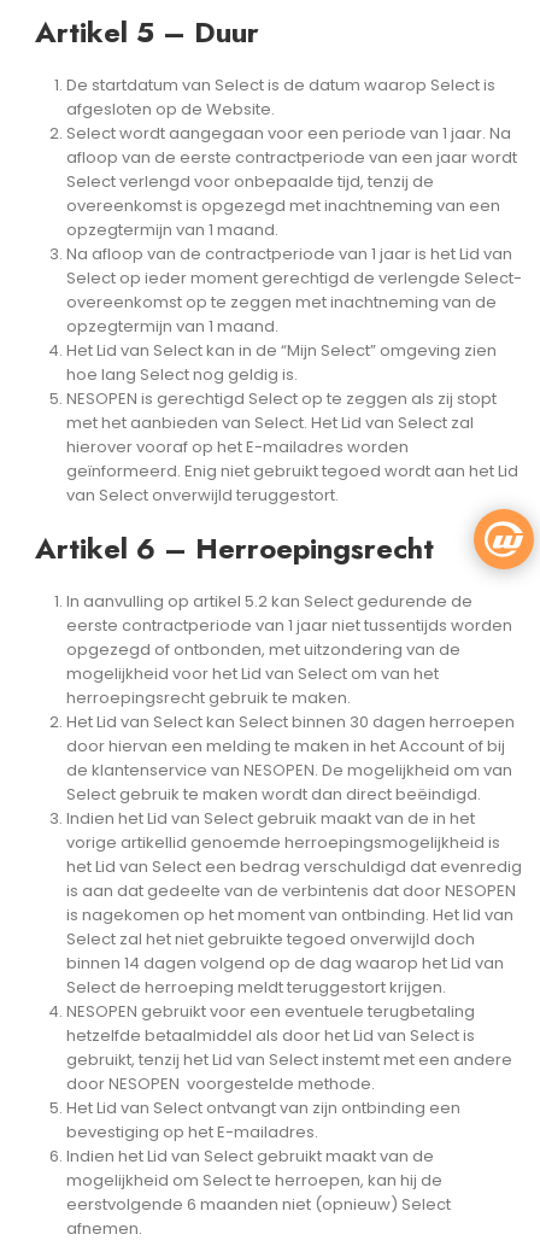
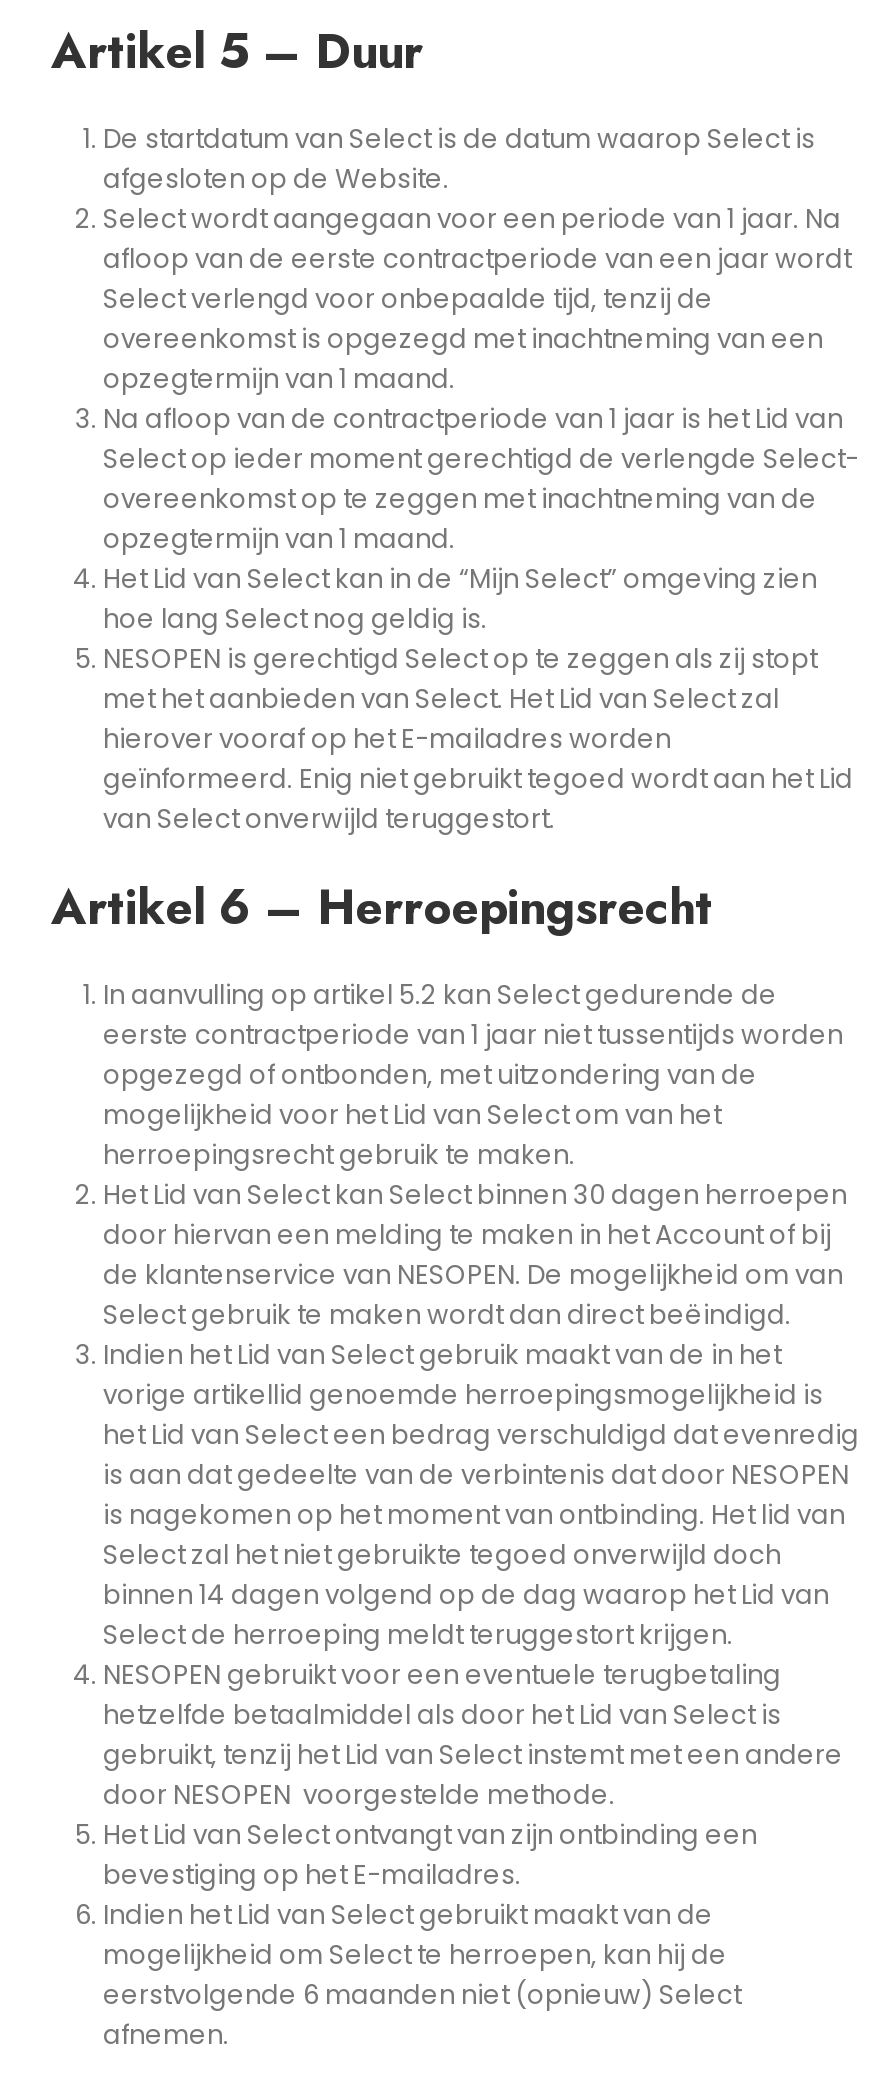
- [image]
